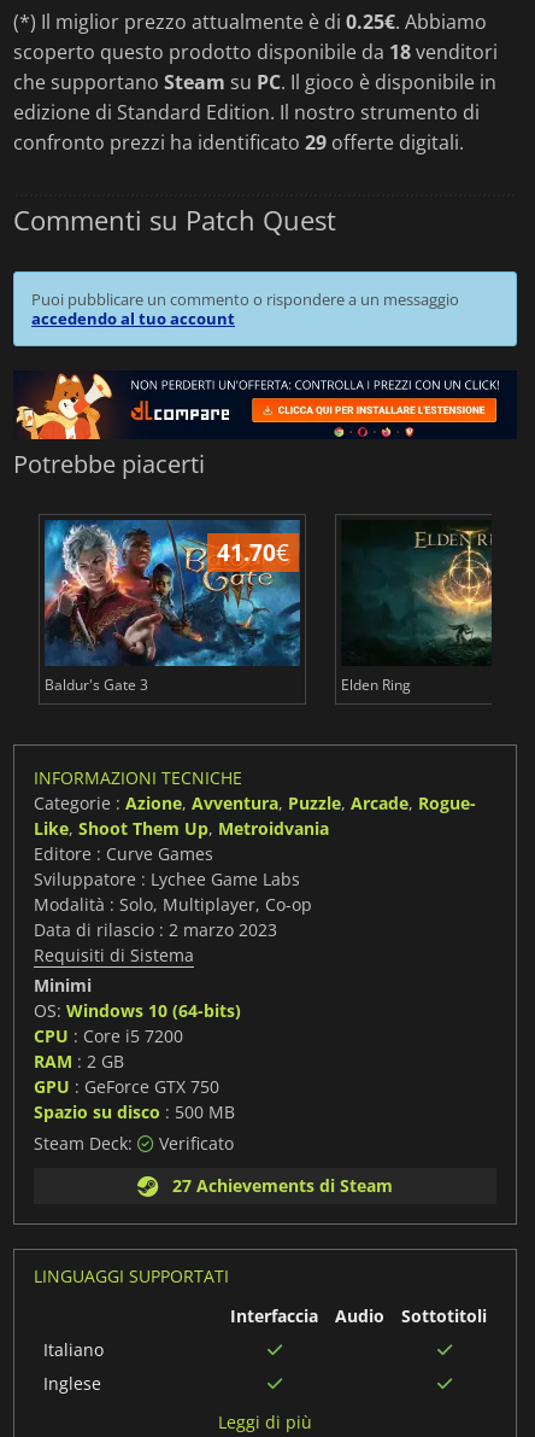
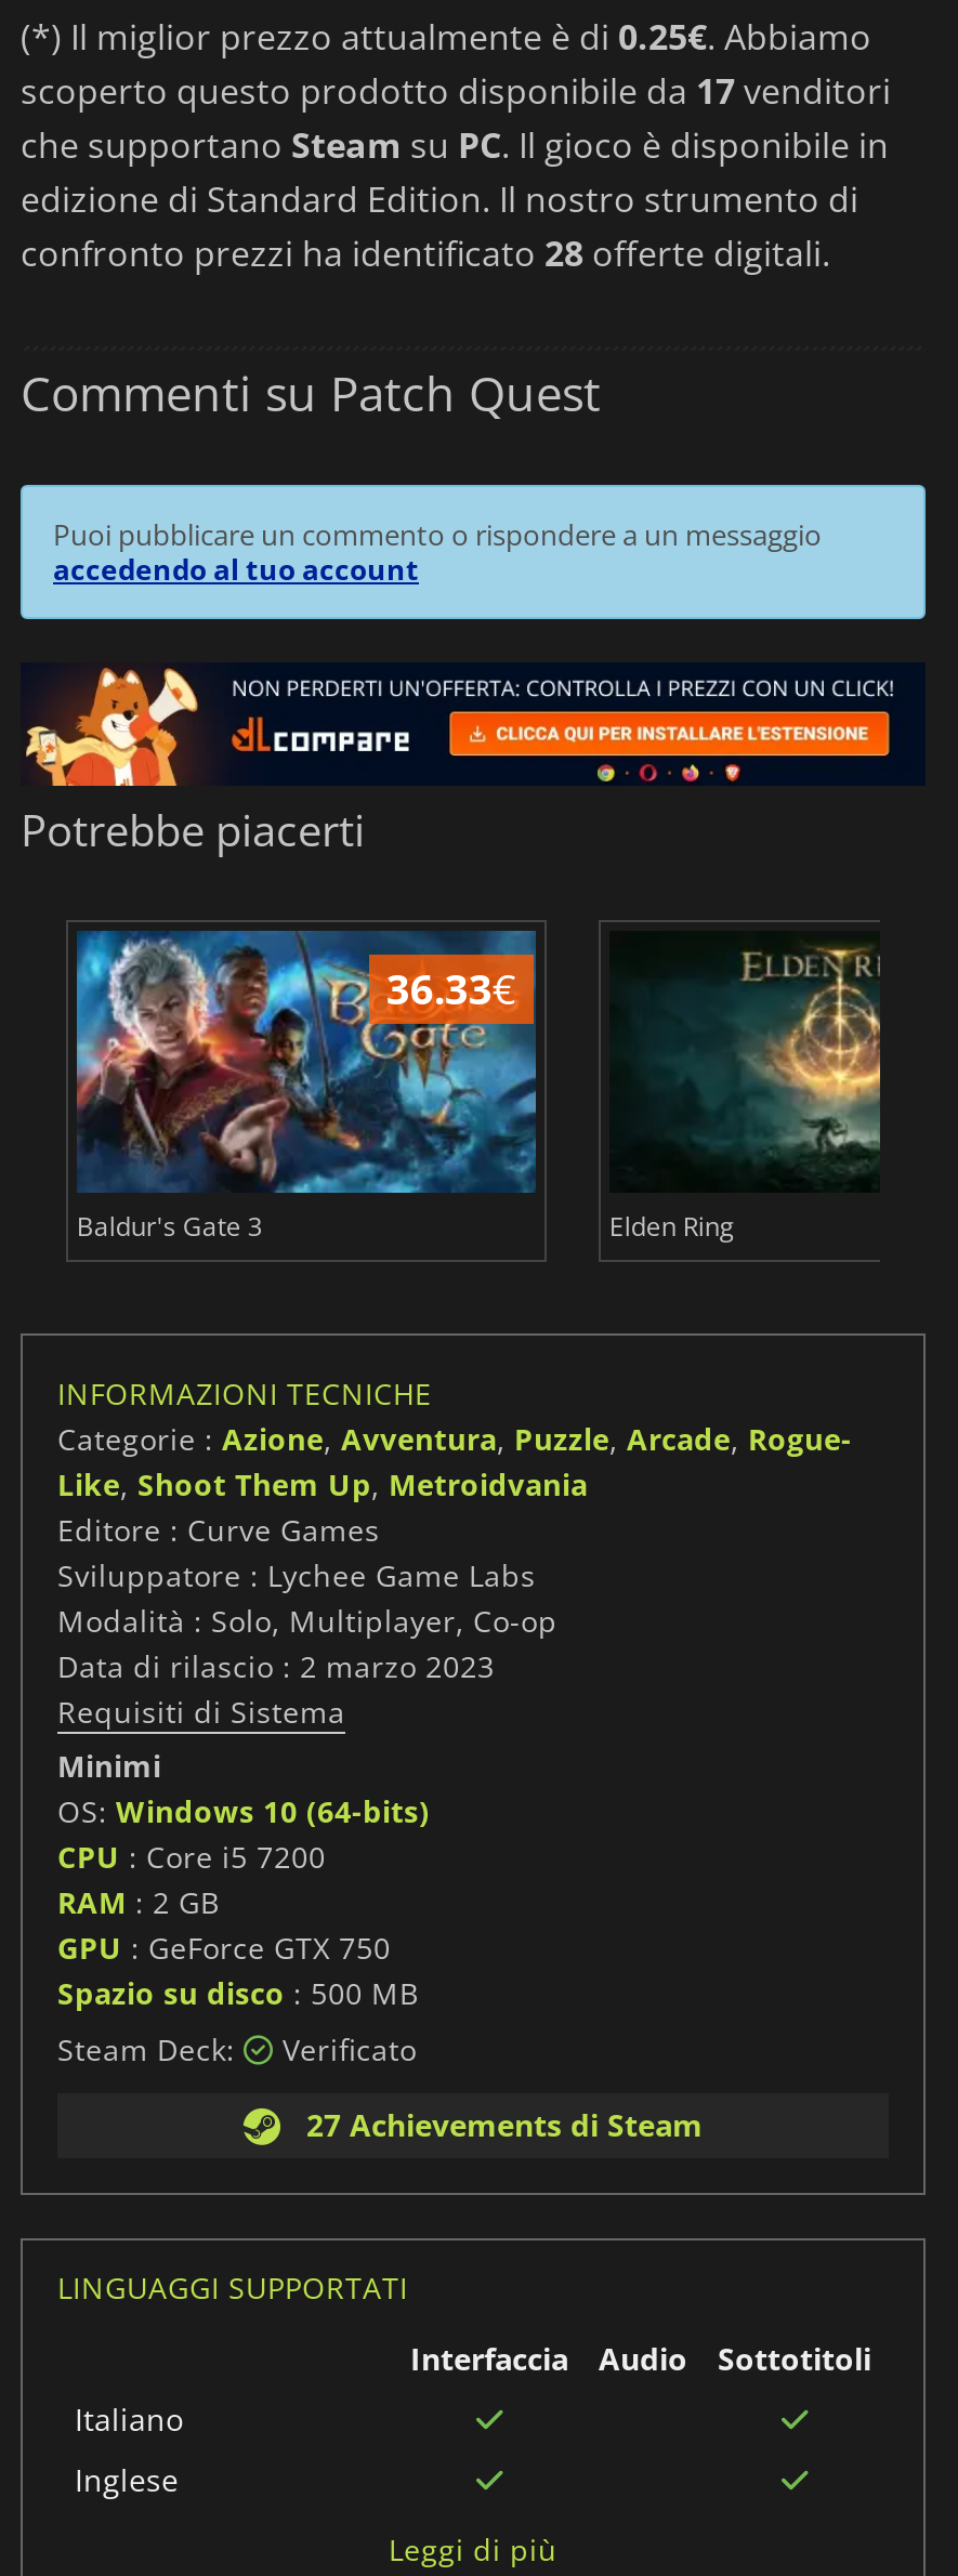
- scoperto questo prodotto disponibile da 18 venditori
+ scoperto questo prodotto disponibile da 17 venditori

- confronto prezzi ha identificato 29 offerte digitali.
+ confronto prezzi ha identificato 28 offerte digitali.

- 41.70€
+ 36.33€
